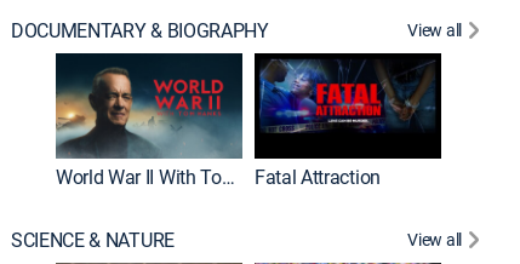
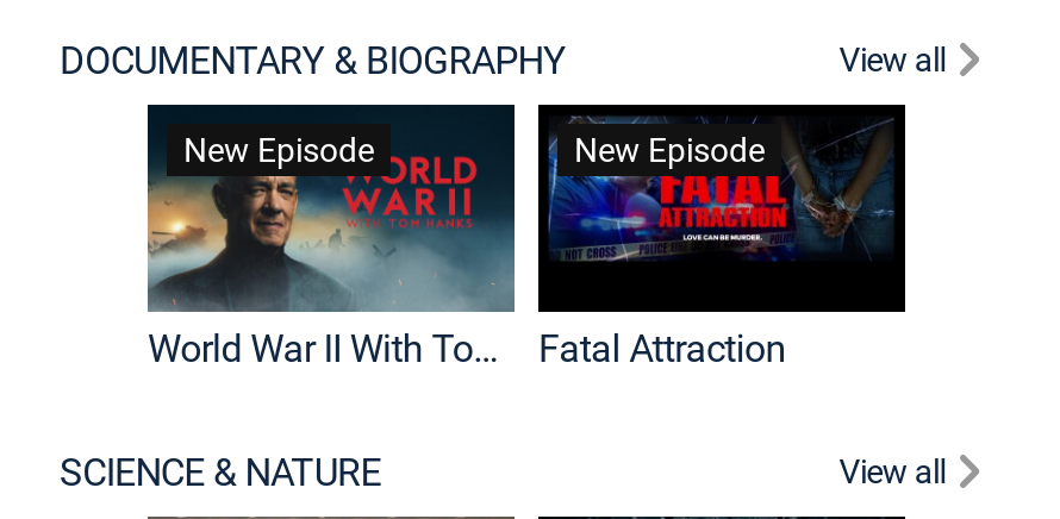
+ New Episode

+ New Episode
